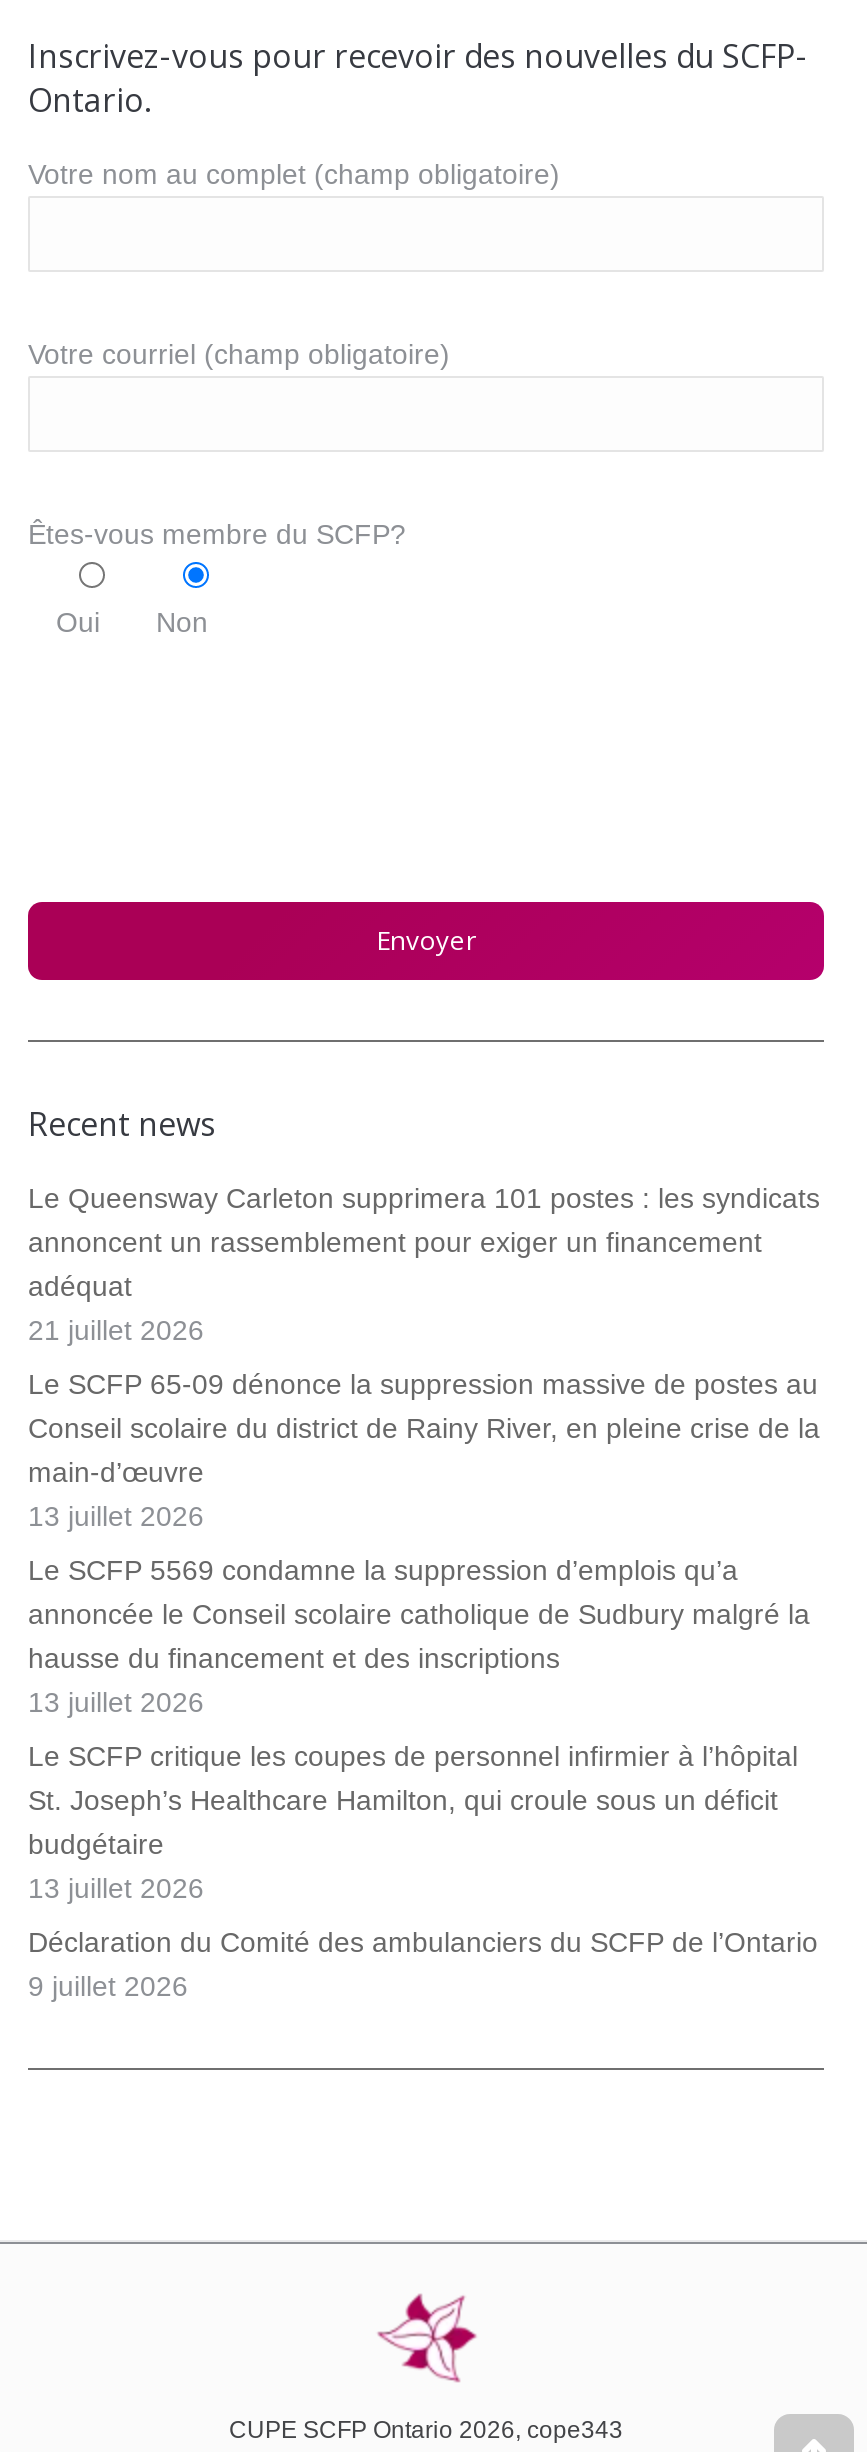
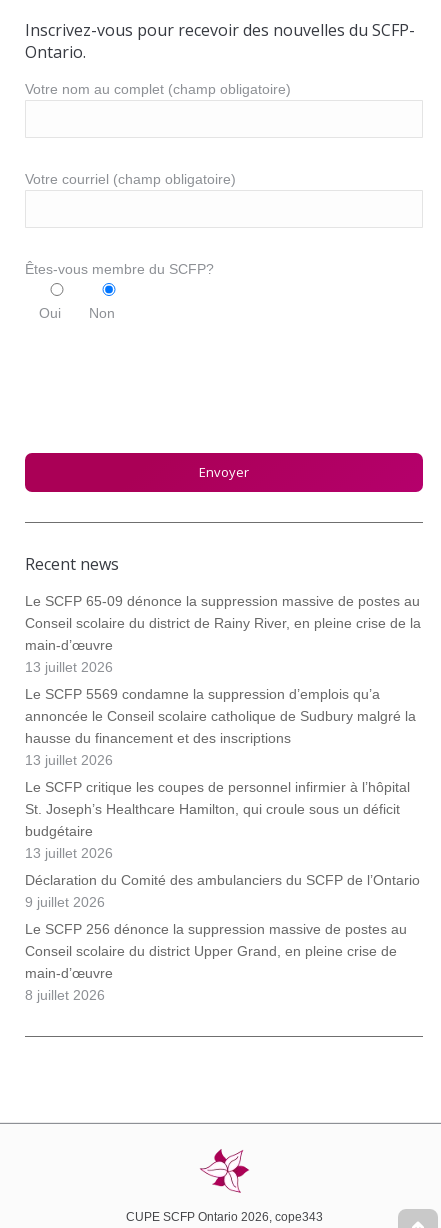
- Le Queensway Carleton supprimera 101 postes : les syndicats
- annoncent un rassemblement pour exiger un financement
- adéquat
- 21 juillet 2026

moved up: Le SCFP 65-09 dénonce la suppression massive de postes au | Conseil scolaire du district de Rainy River, en pleine crise de la | main-d’œuvre | ... | Déclaration du Comité des ambulanciers du SCFP de l’Ontario | 9 juillet 2026

+ Le SCFP 256 dénonce la suppression massive de postes au
+ Conseil scolaire du district Upper Grand, en pleine crise de
+ main-d’œuvre
+ 8 juillet 2026
